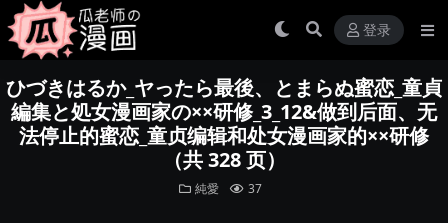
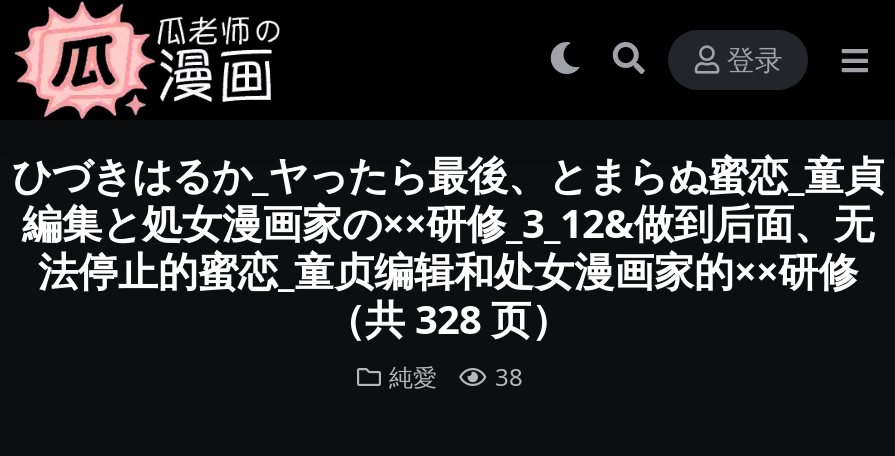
- 純愛 37
+ 純愛 38
